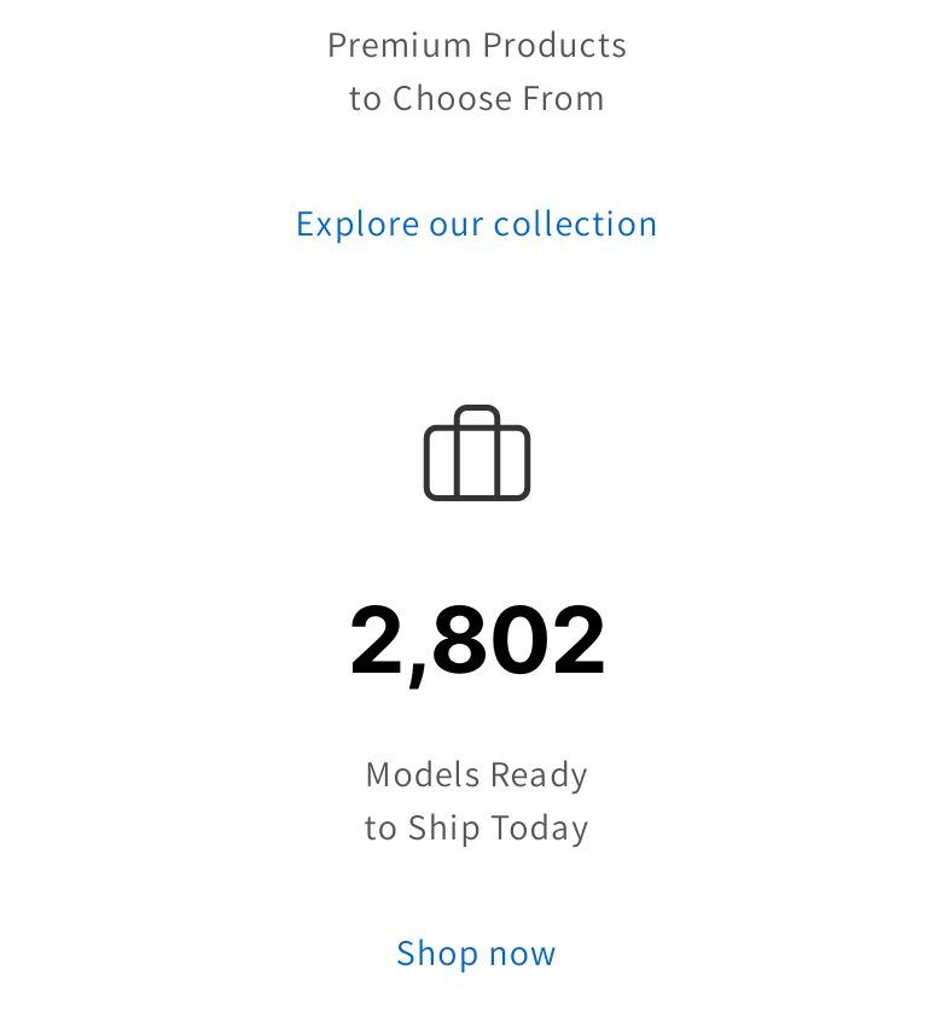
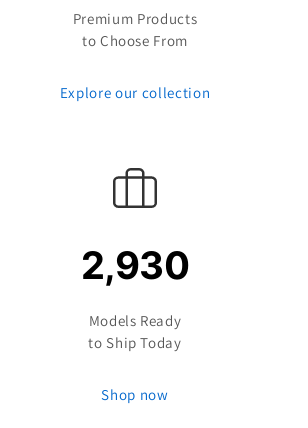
- 2,802
+ 2,930
